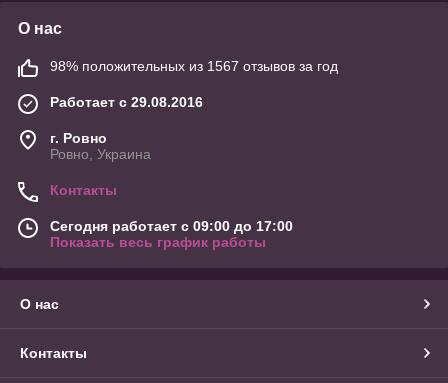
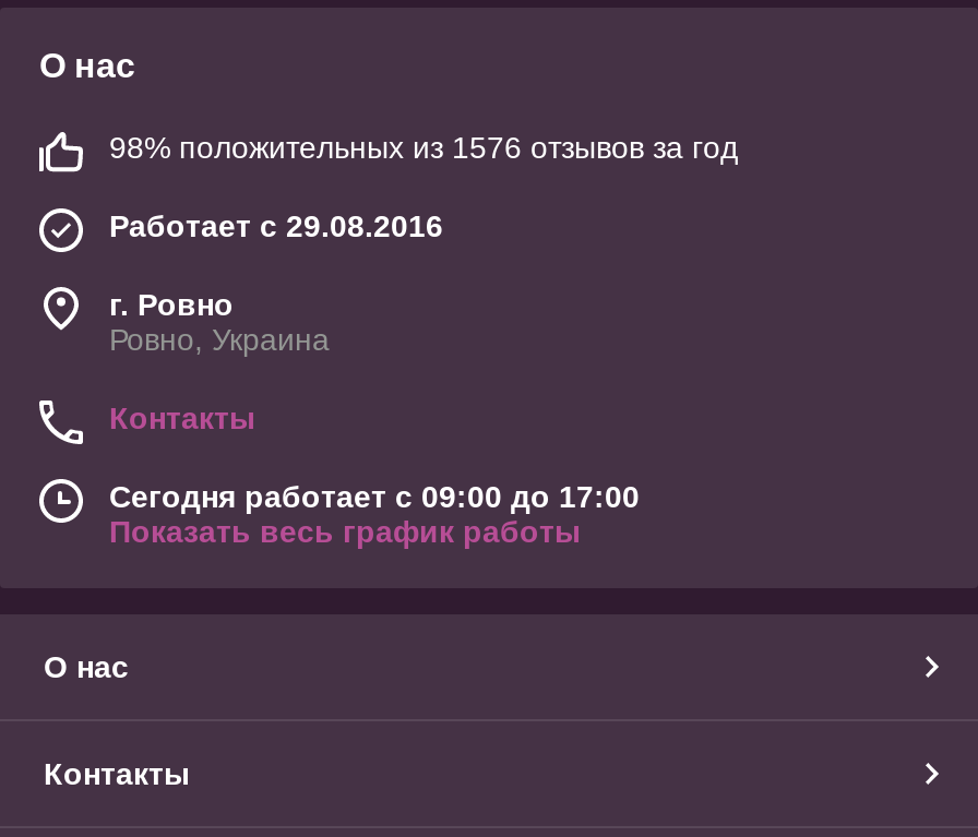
- 98% положительных из 1567 отзывов за год
+ 98% положительных из 1576 отзывов за год
